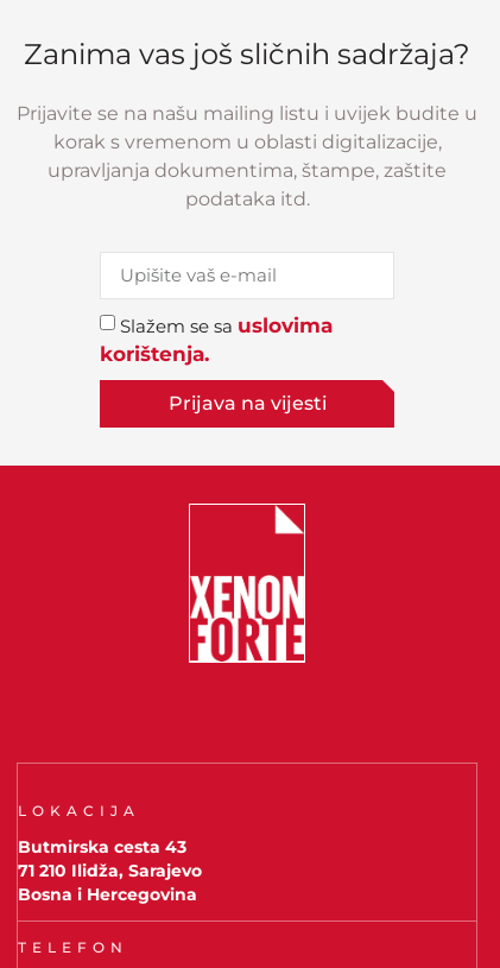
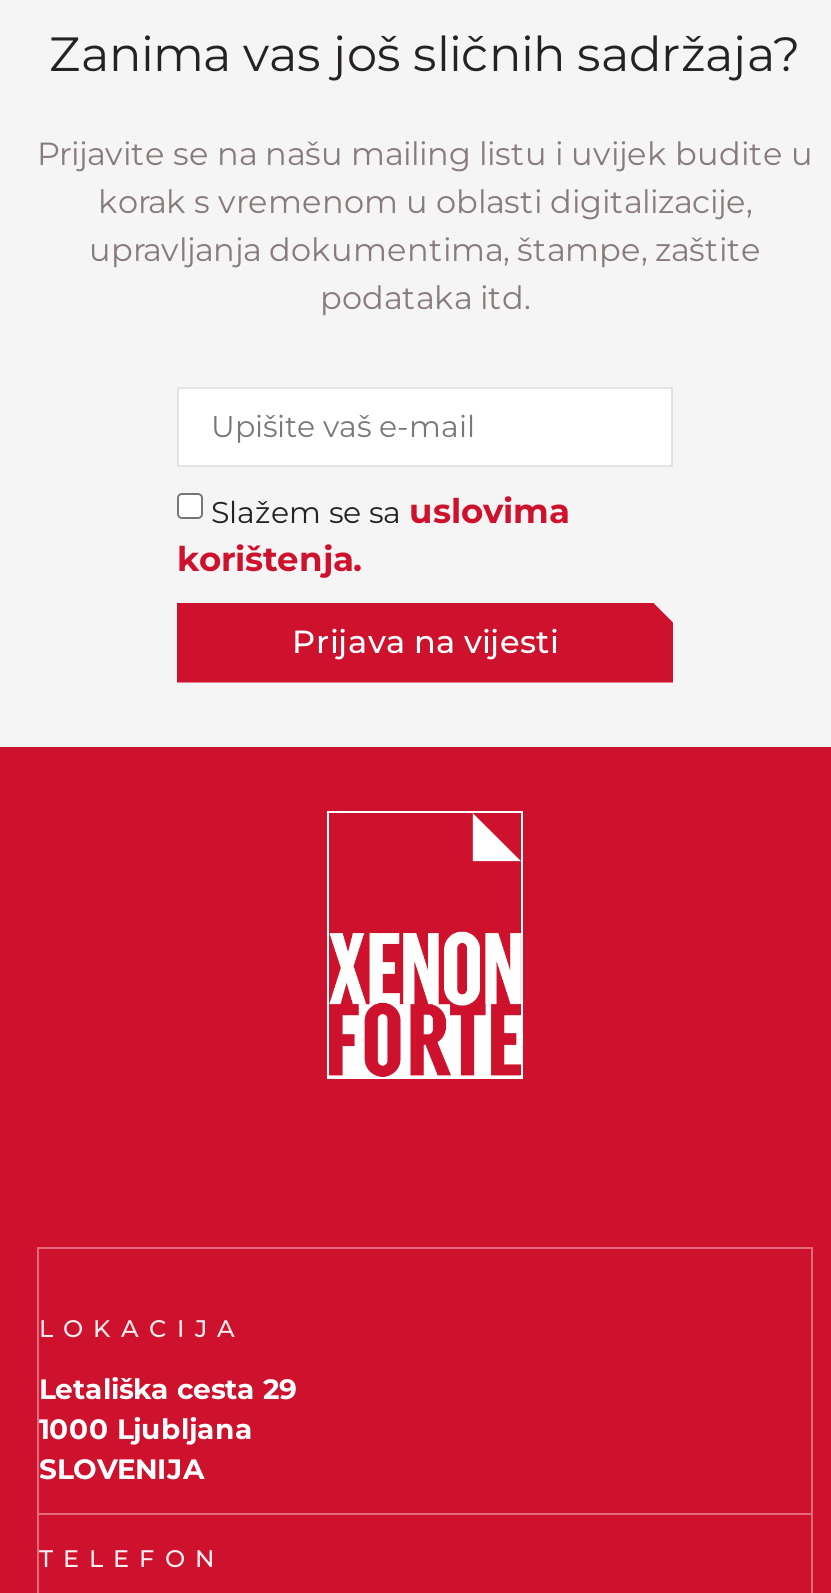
- Butmirska cesta 43
- 71 210 Ilidža, Sarajevo
- Bosna i Hercegovina
+ Letališka cesta 29
+ 1000 Ljubljana
+ SLOVENIJA
